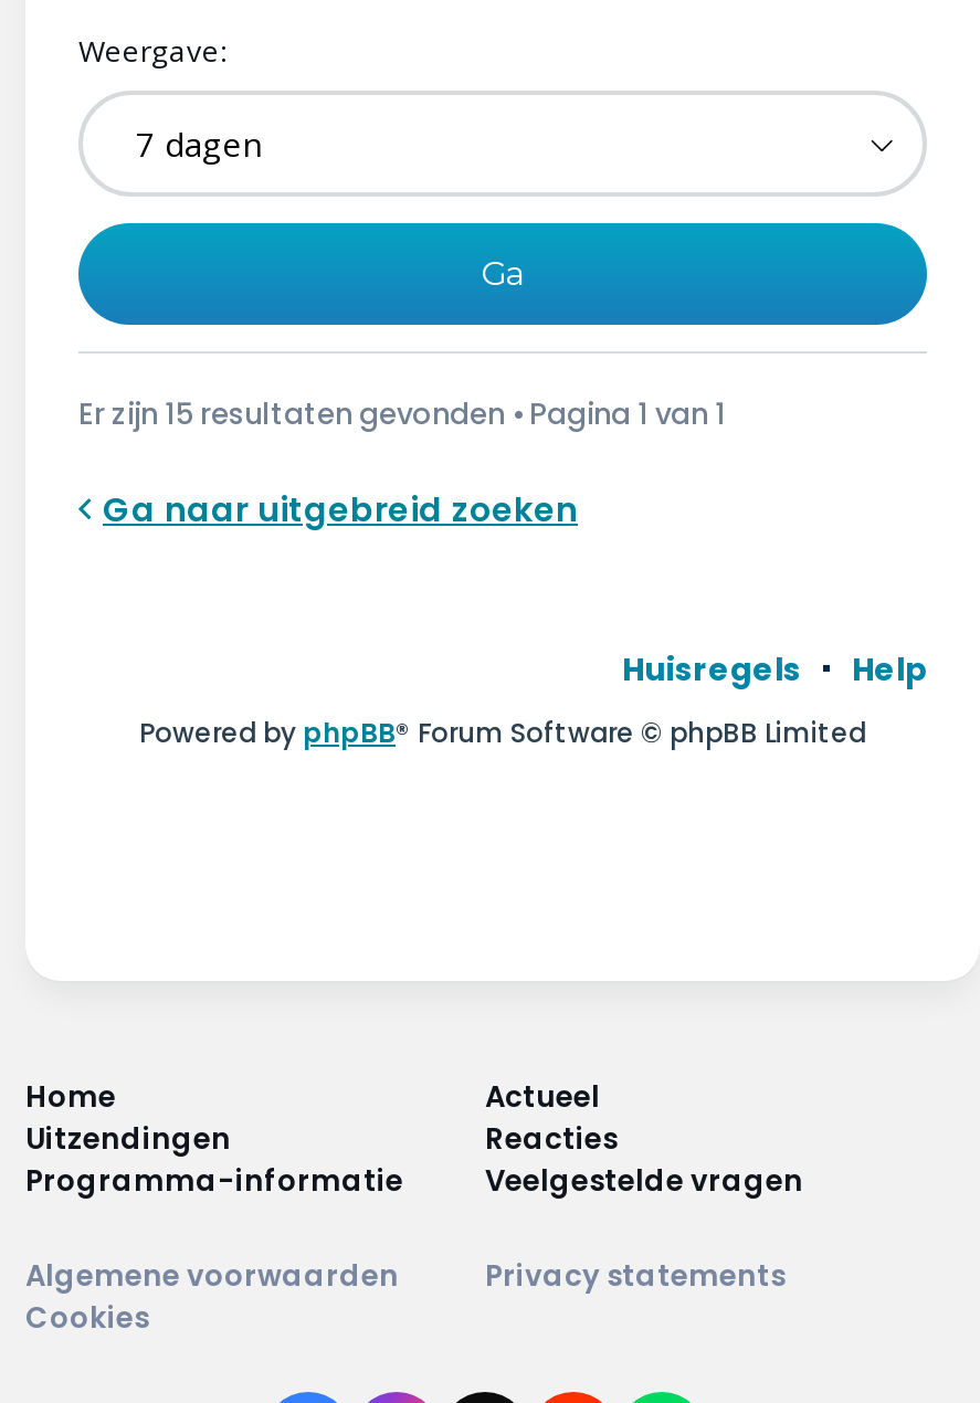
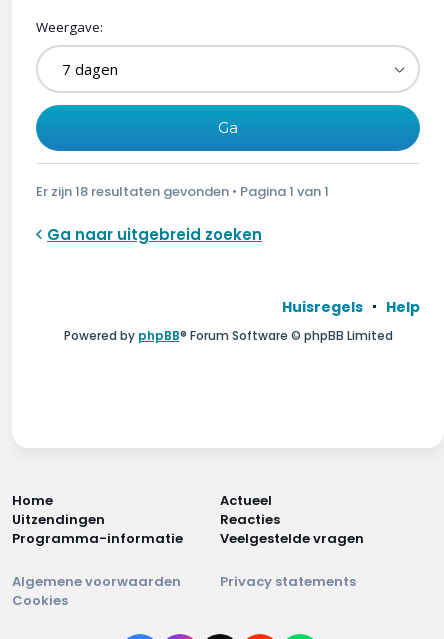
- Er zijn 15 resultaten gevonden • Pagina 1 van 1
+ Er zijn 18 resultaten gevonden • Pagina 1 van 1
